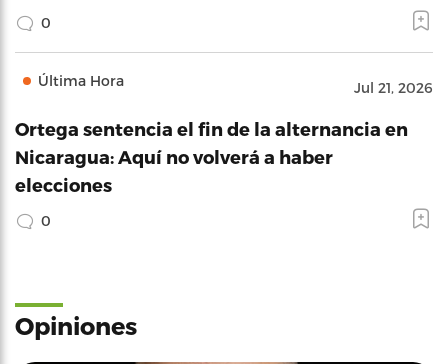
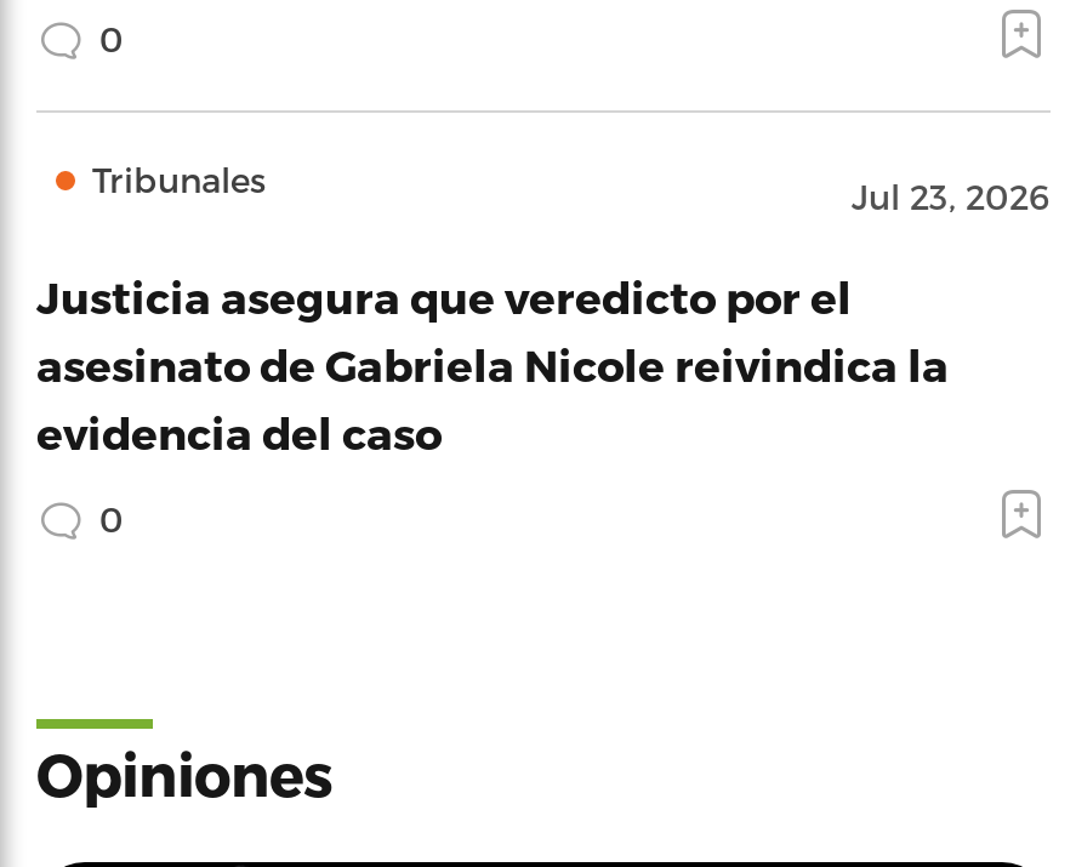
- Última Hora
- Jul 21, 2026
+ Tribunales
+ Jul 23, 2026

- Ortega sentencia el fin de la alternancia en
- Nicaragua: Aquí no volverá a haber
- elecciones
+ Justicia asegura que veredicto por el
+ asesinato de Gabriela Nicole reivindica la
+ evidencia del caso
